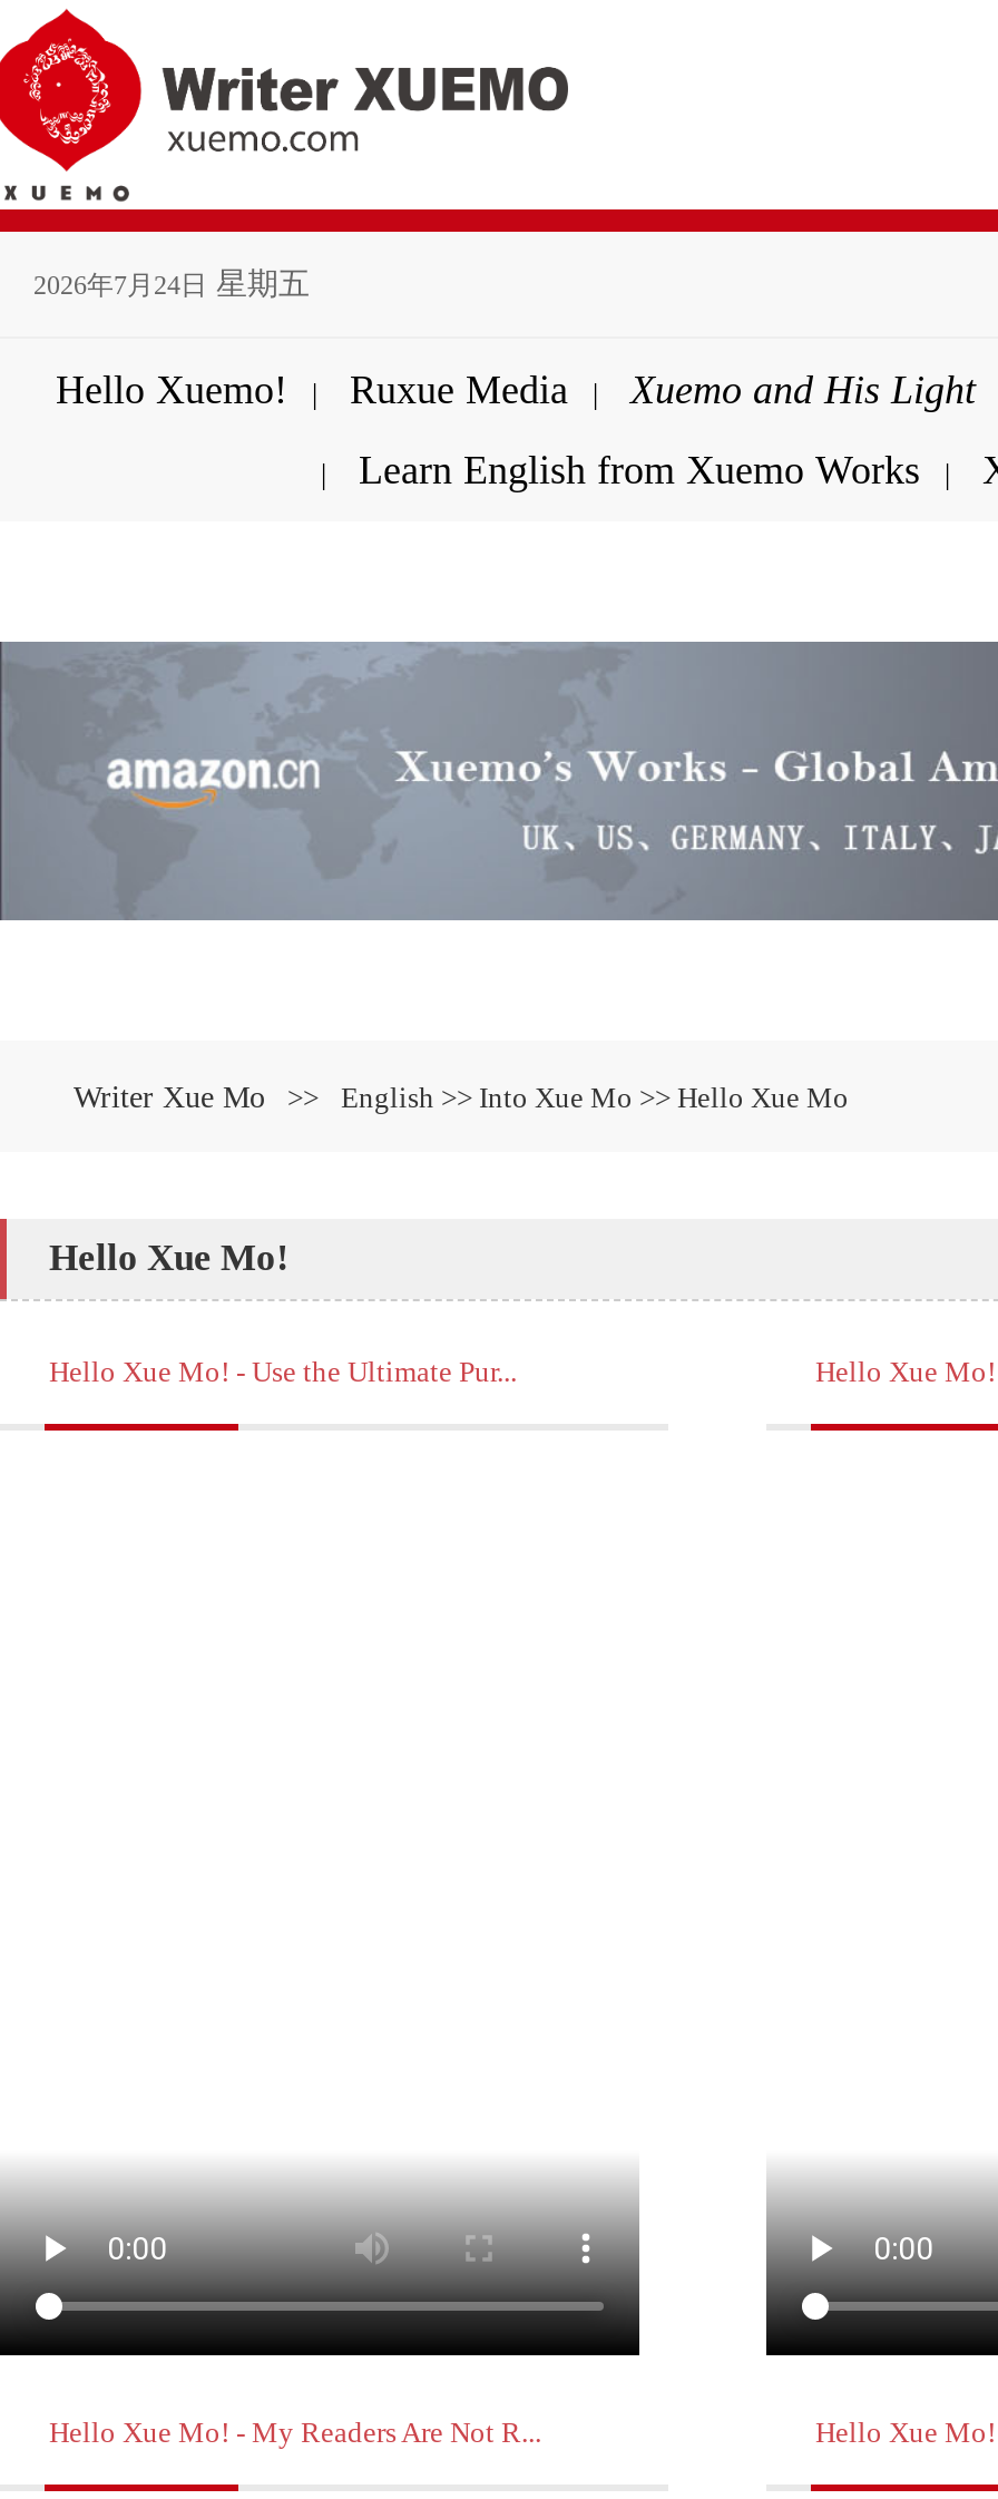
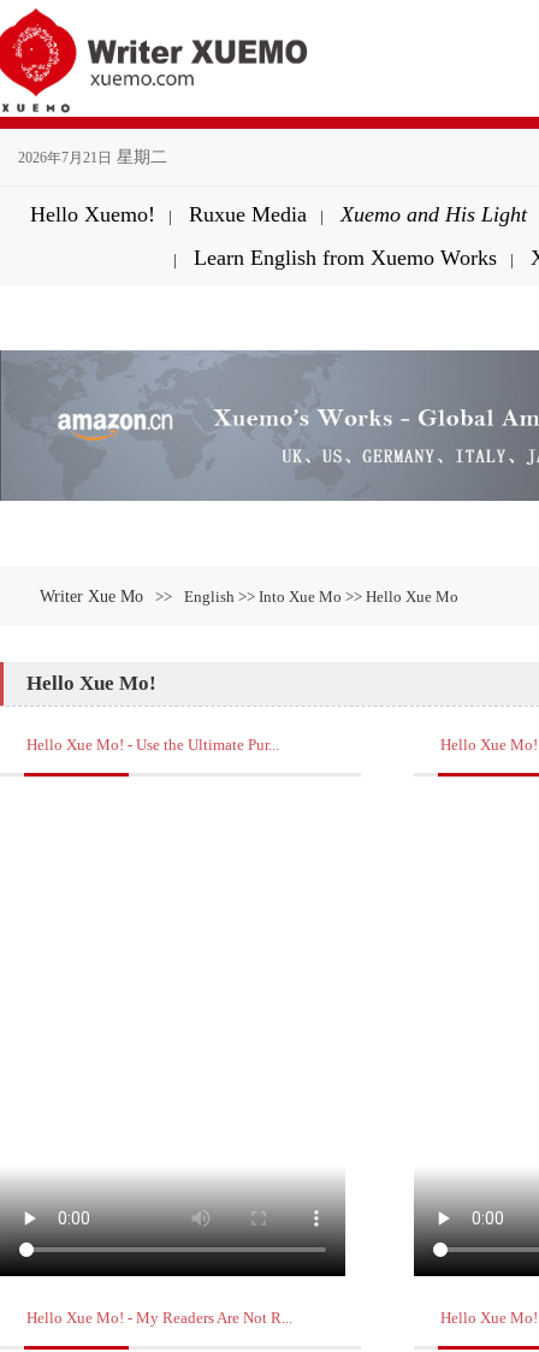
- 2026年7月24日星期五
+ 2026年7月21日星期二
